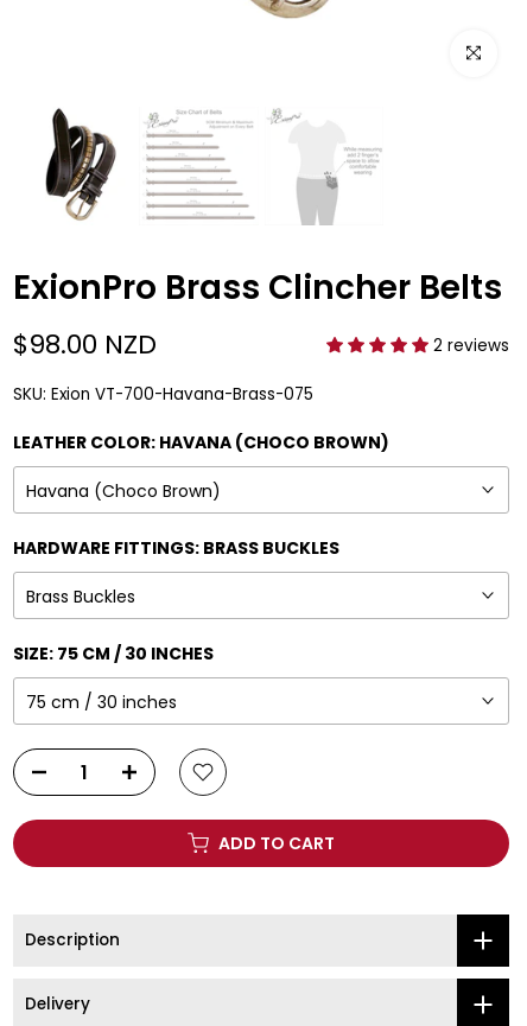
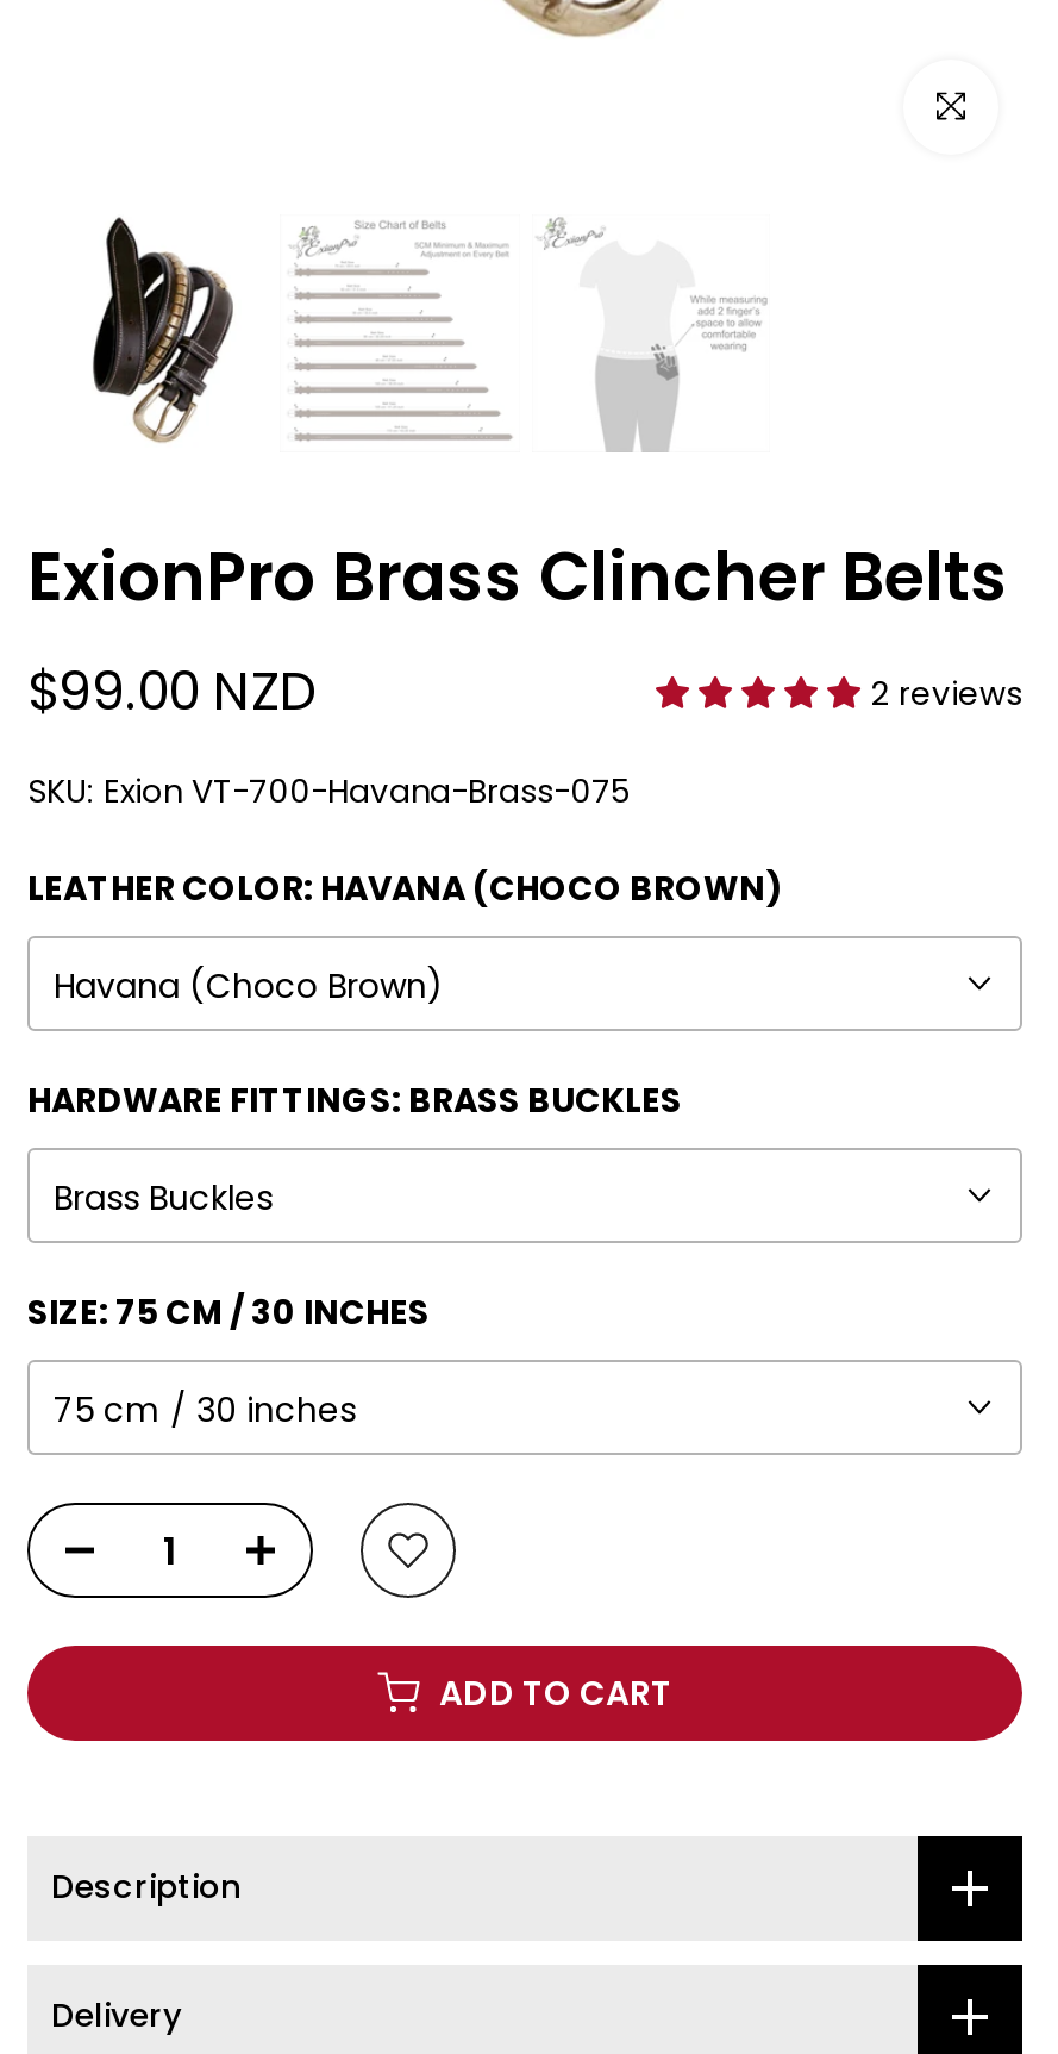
- $98.00 NZD
+ $99.00 NZD
